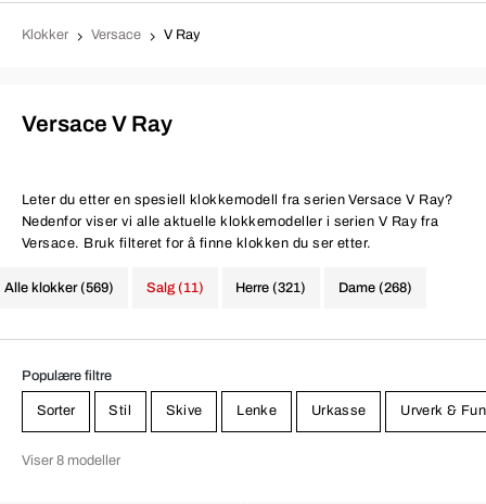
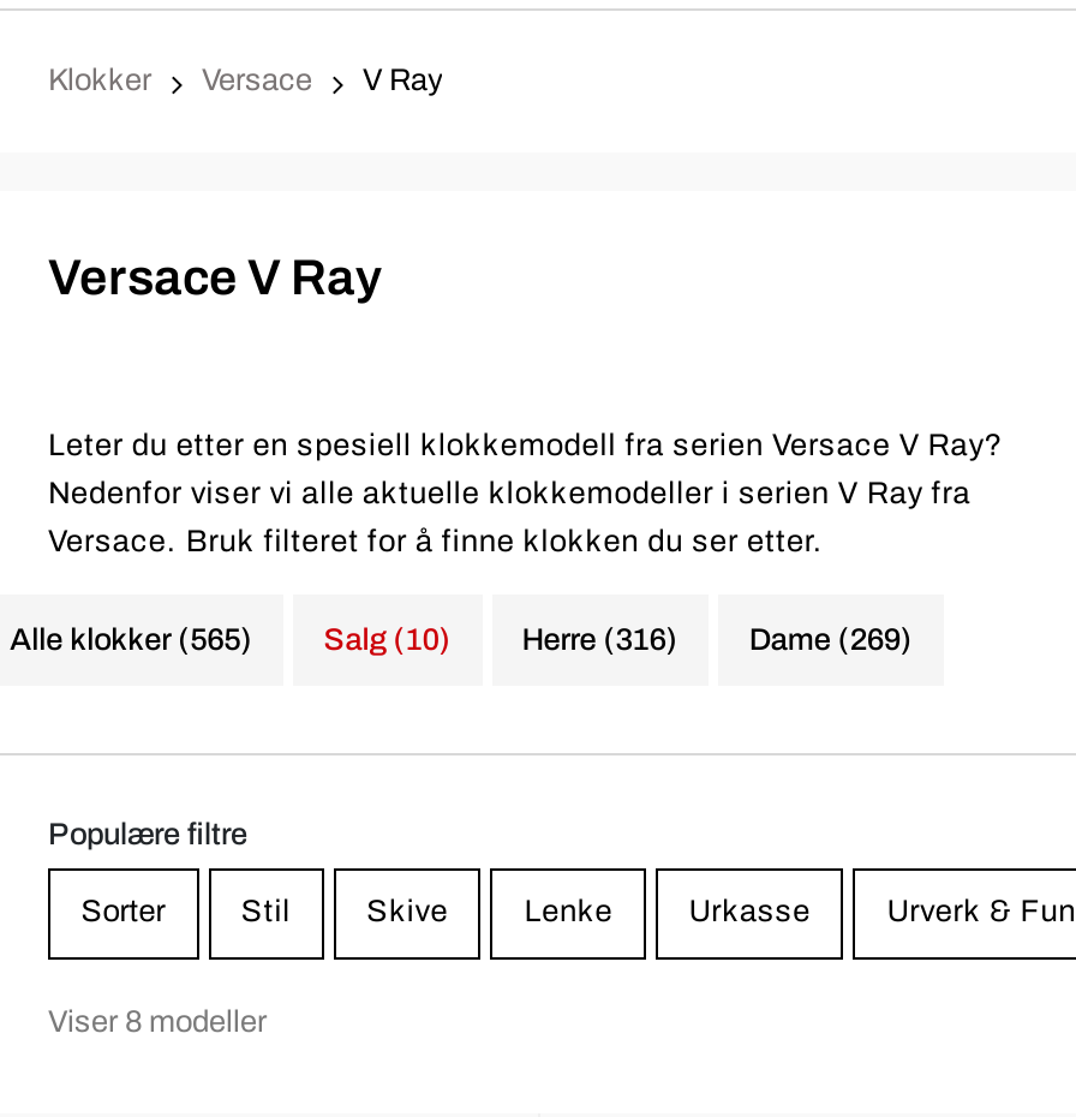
- Alle klokker (569)
+ Alle klokker (565)

- Salg (11)
+ Salg (10)

- Herre (321)
+ Herre (316)

- Dame (268)
+ Dame (269)
